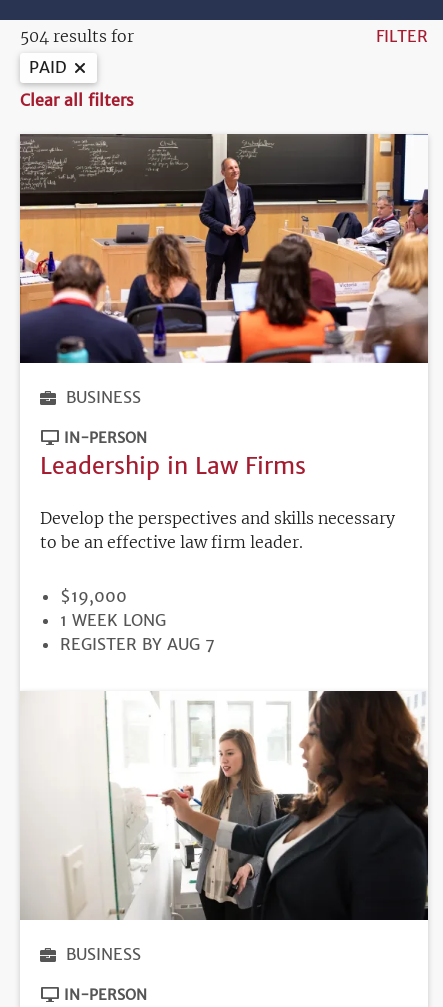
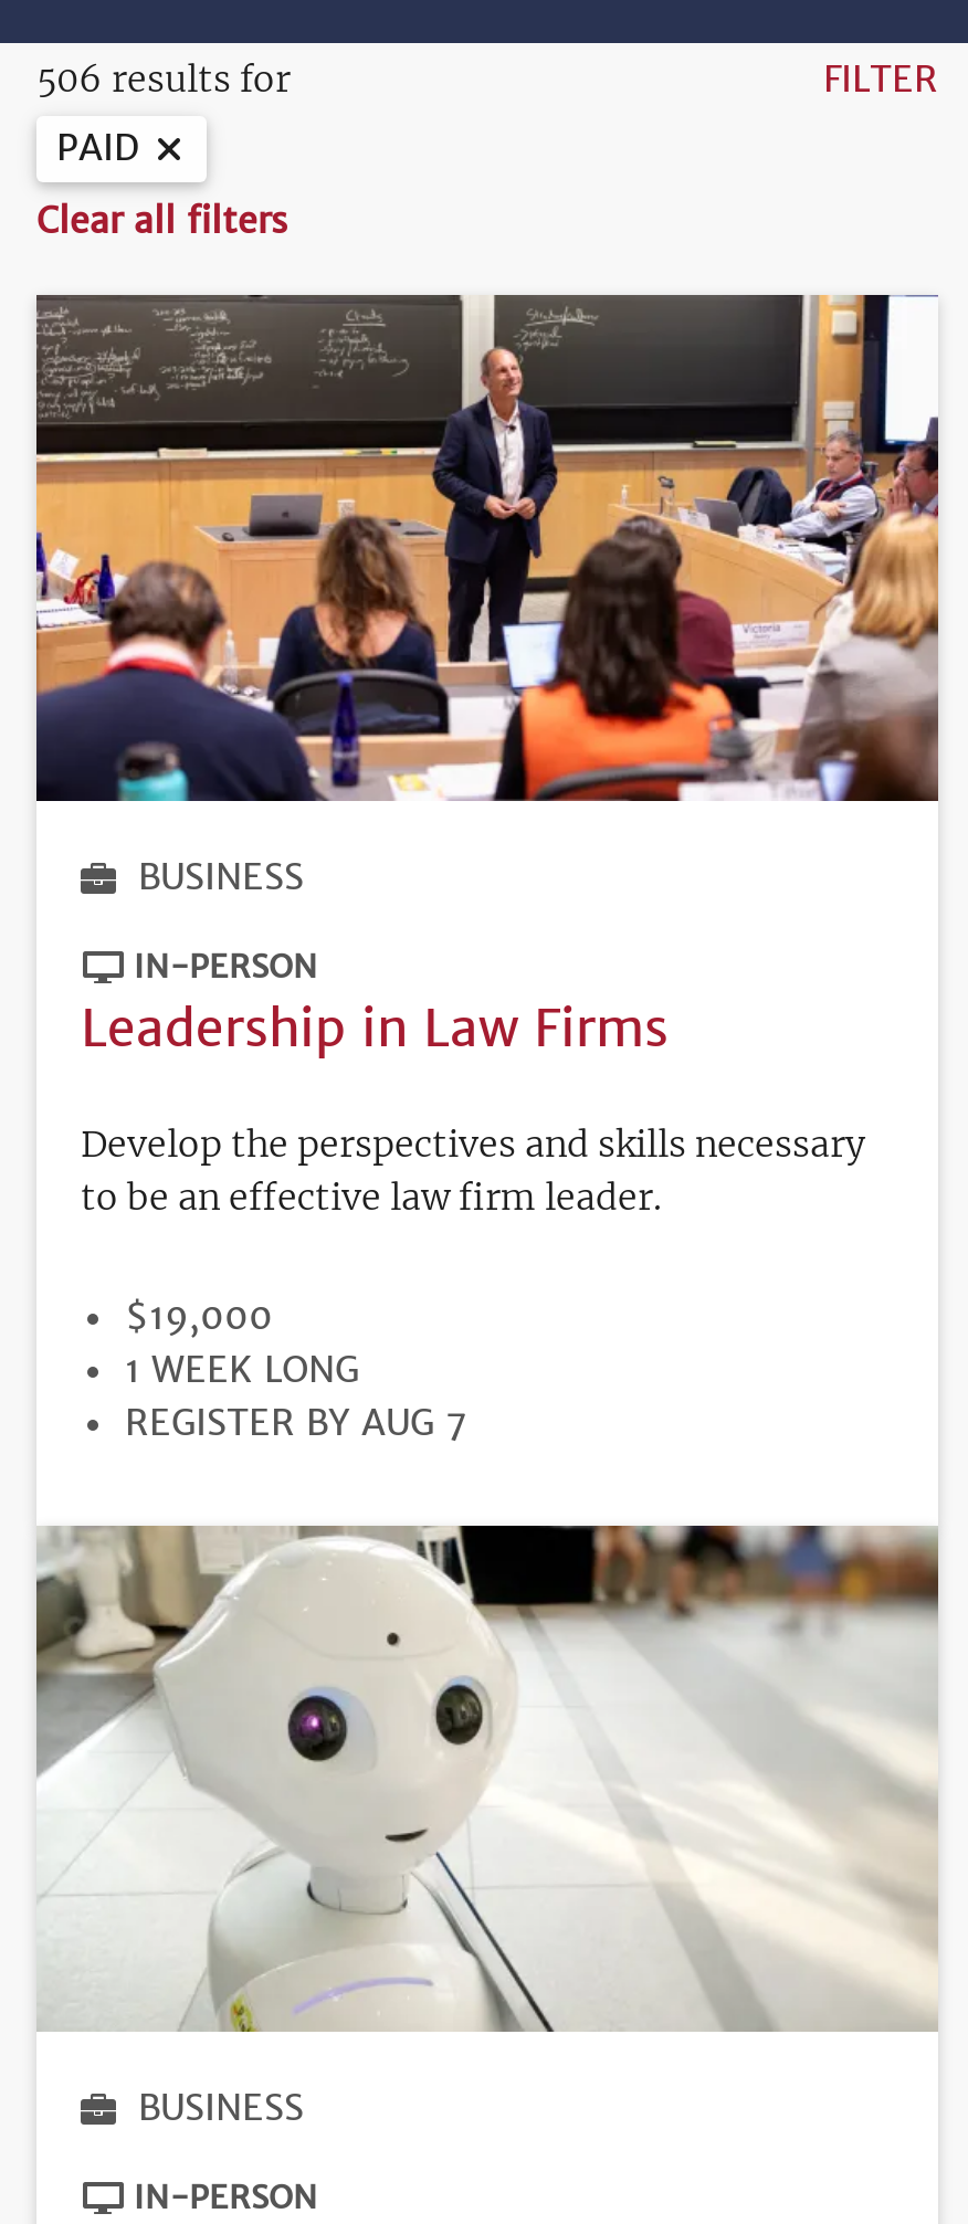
- 504 results for
+ 506 results for

- [image]
+ [image]
